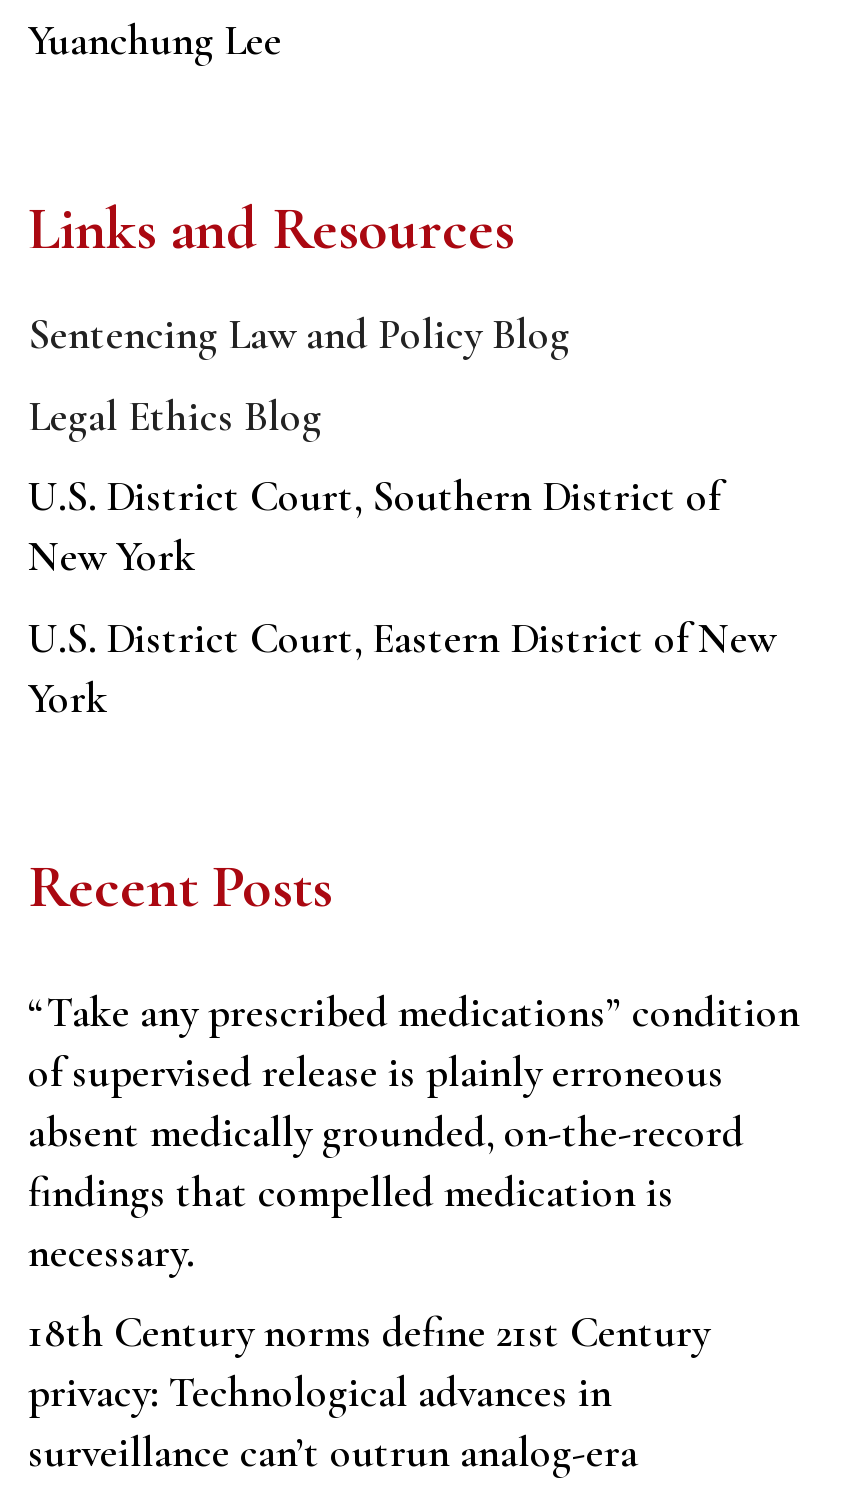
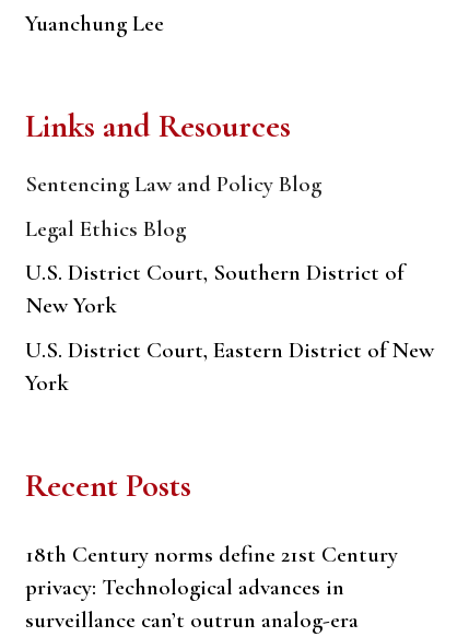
- “Take any prescribed medications” condition
- of supervised release is plainly erroneous
- absent medically grounded, on-the-record
- findings that compelled medication is
- necessary.
